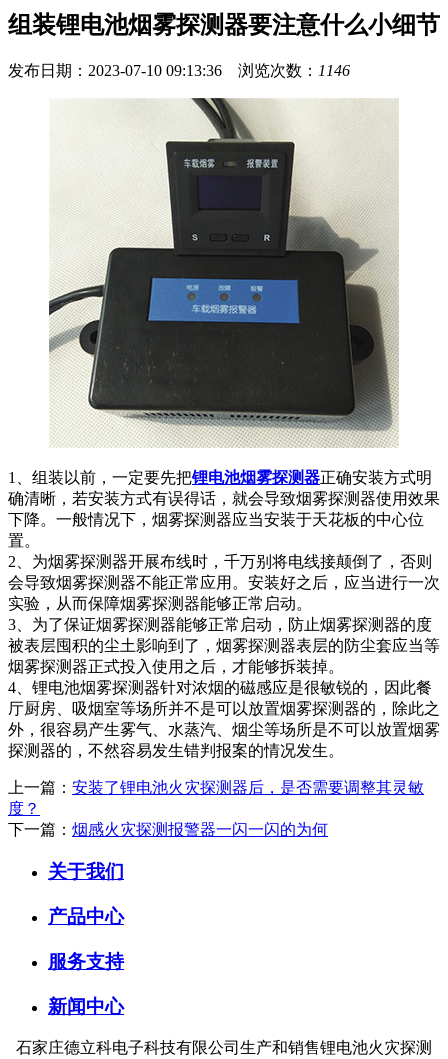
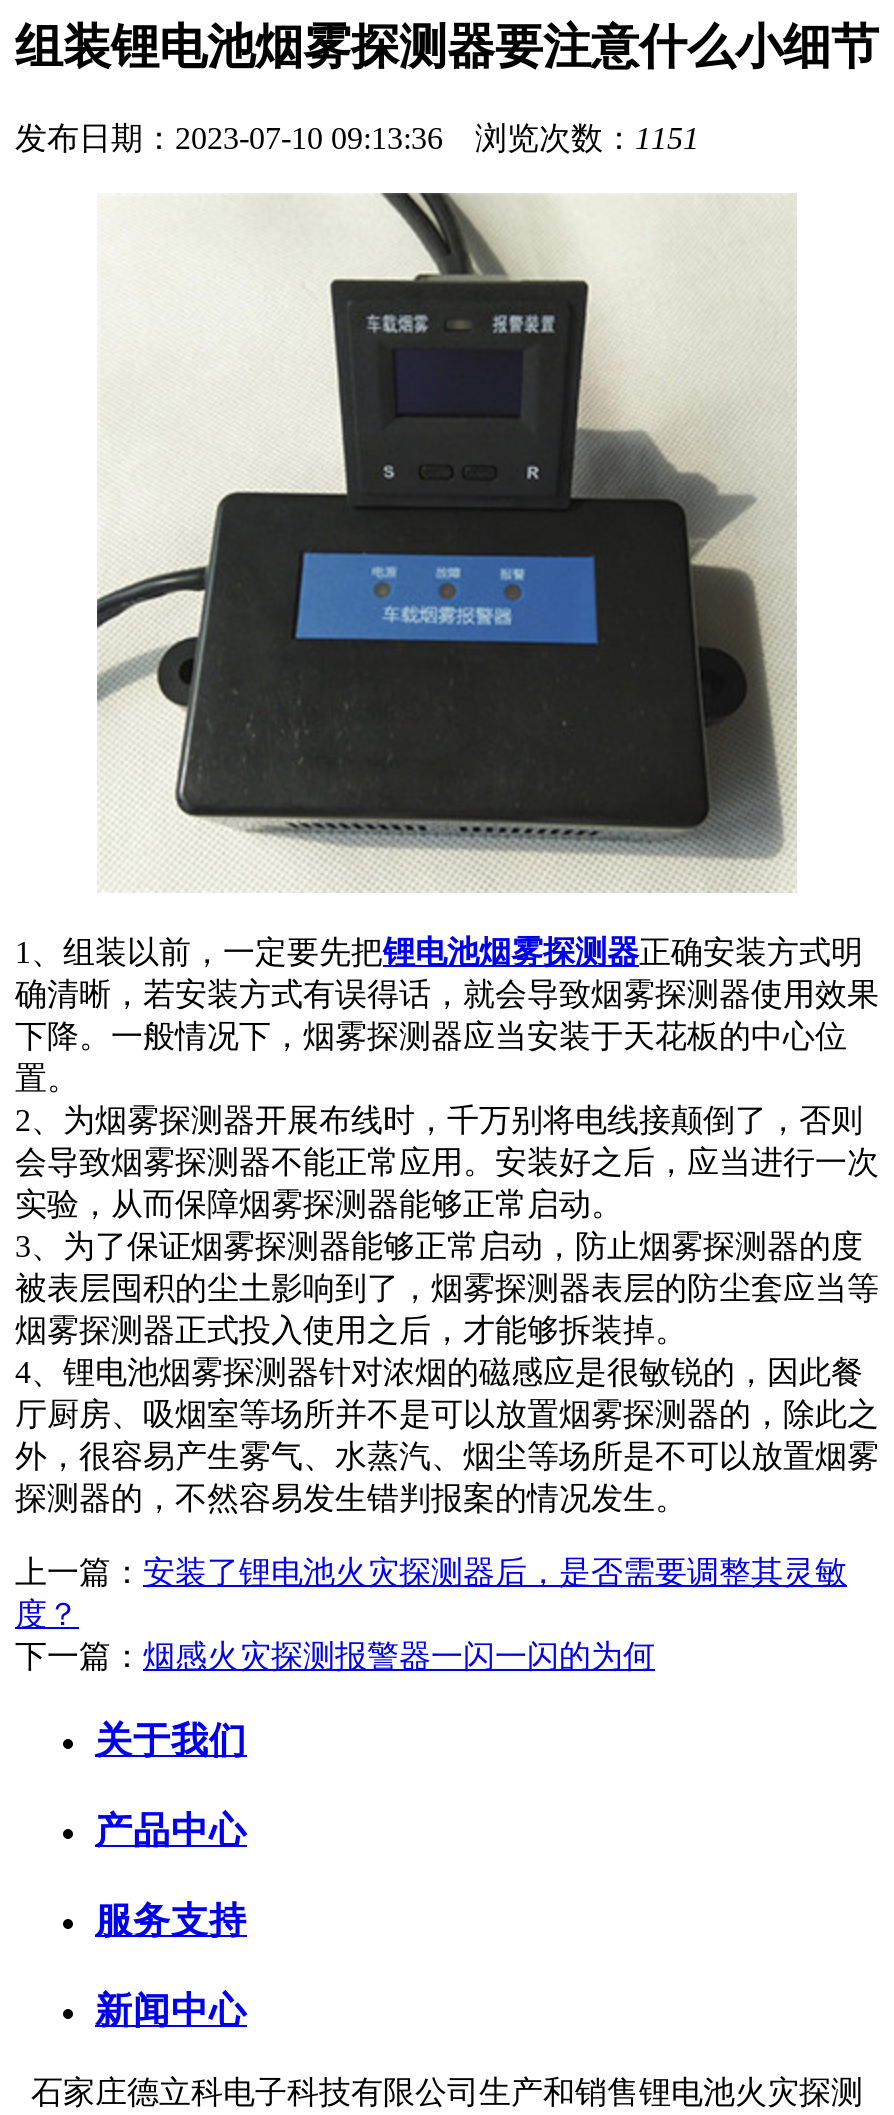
- 发布日期：2023-07-10 09:13:36 浏览次数：1146
+ 发布日期：2023-07-10 09:13:36 浏览次数：1151
